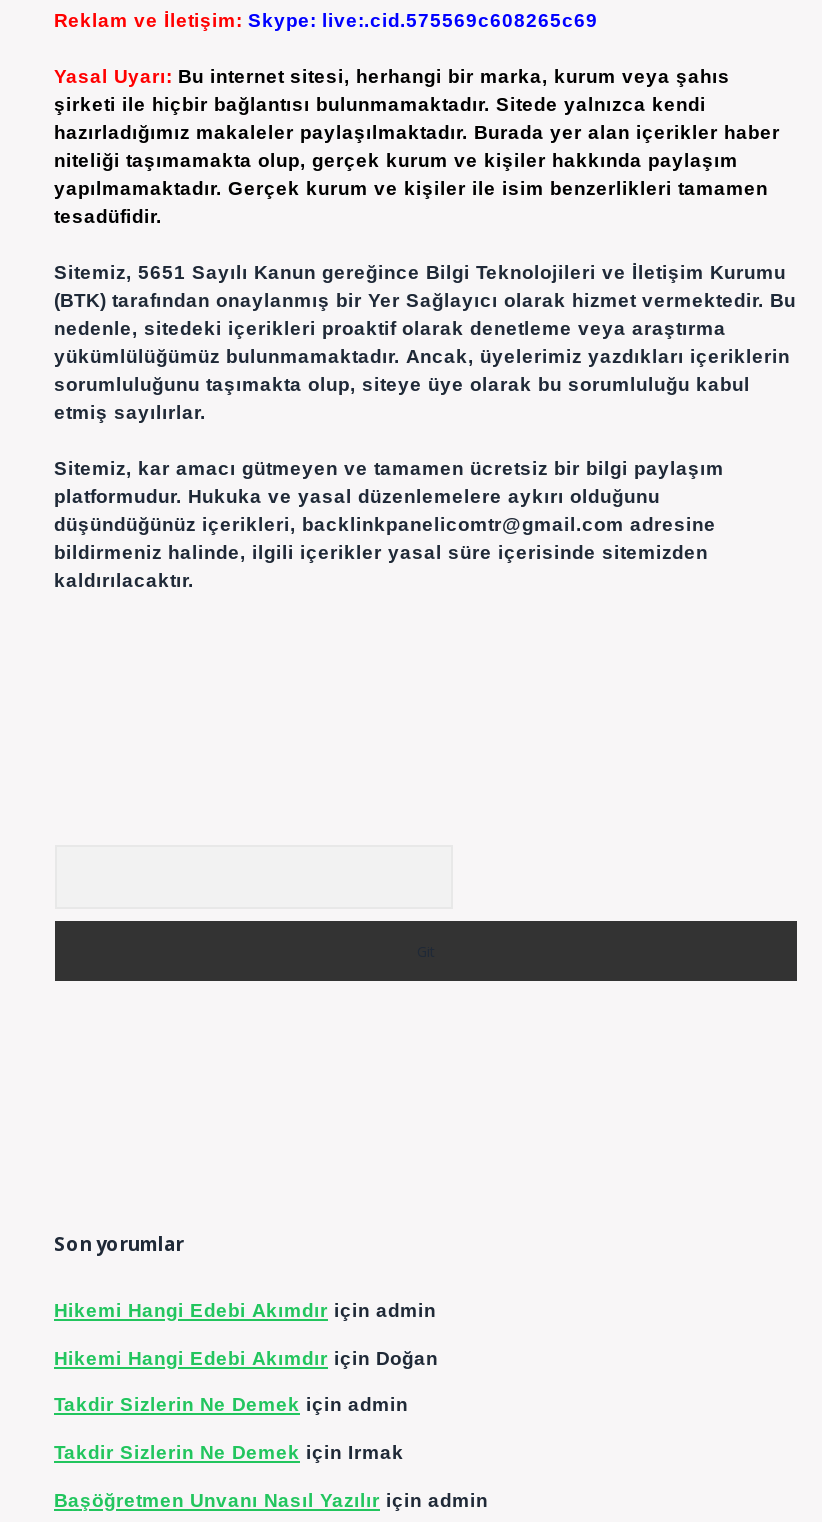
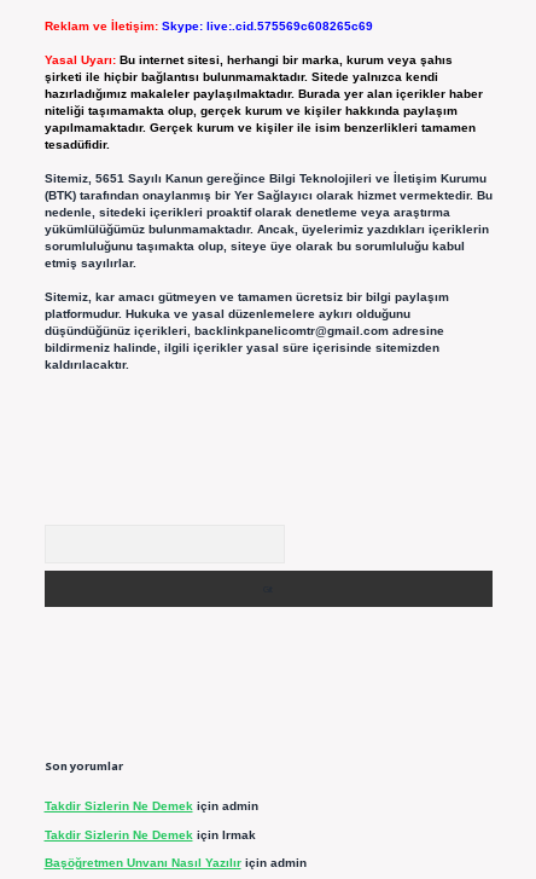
- Hikemi Hangi Edebi Akımdır için admin
- Hikemi Hangi Edebi Akımdır için Doğan
